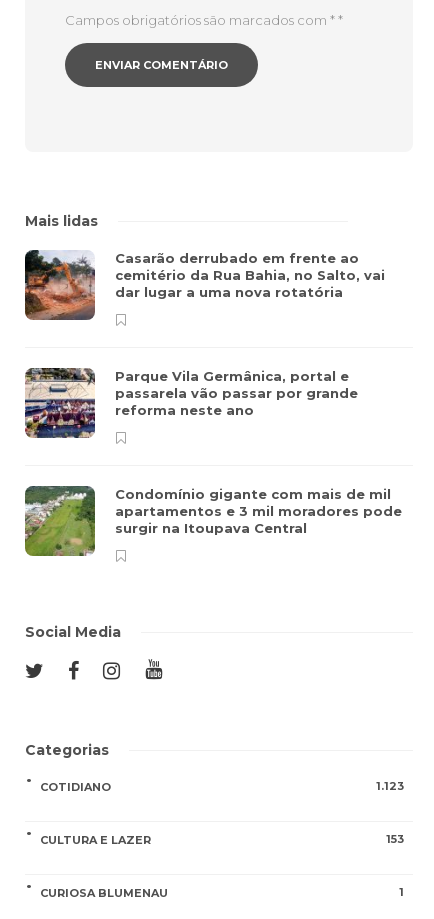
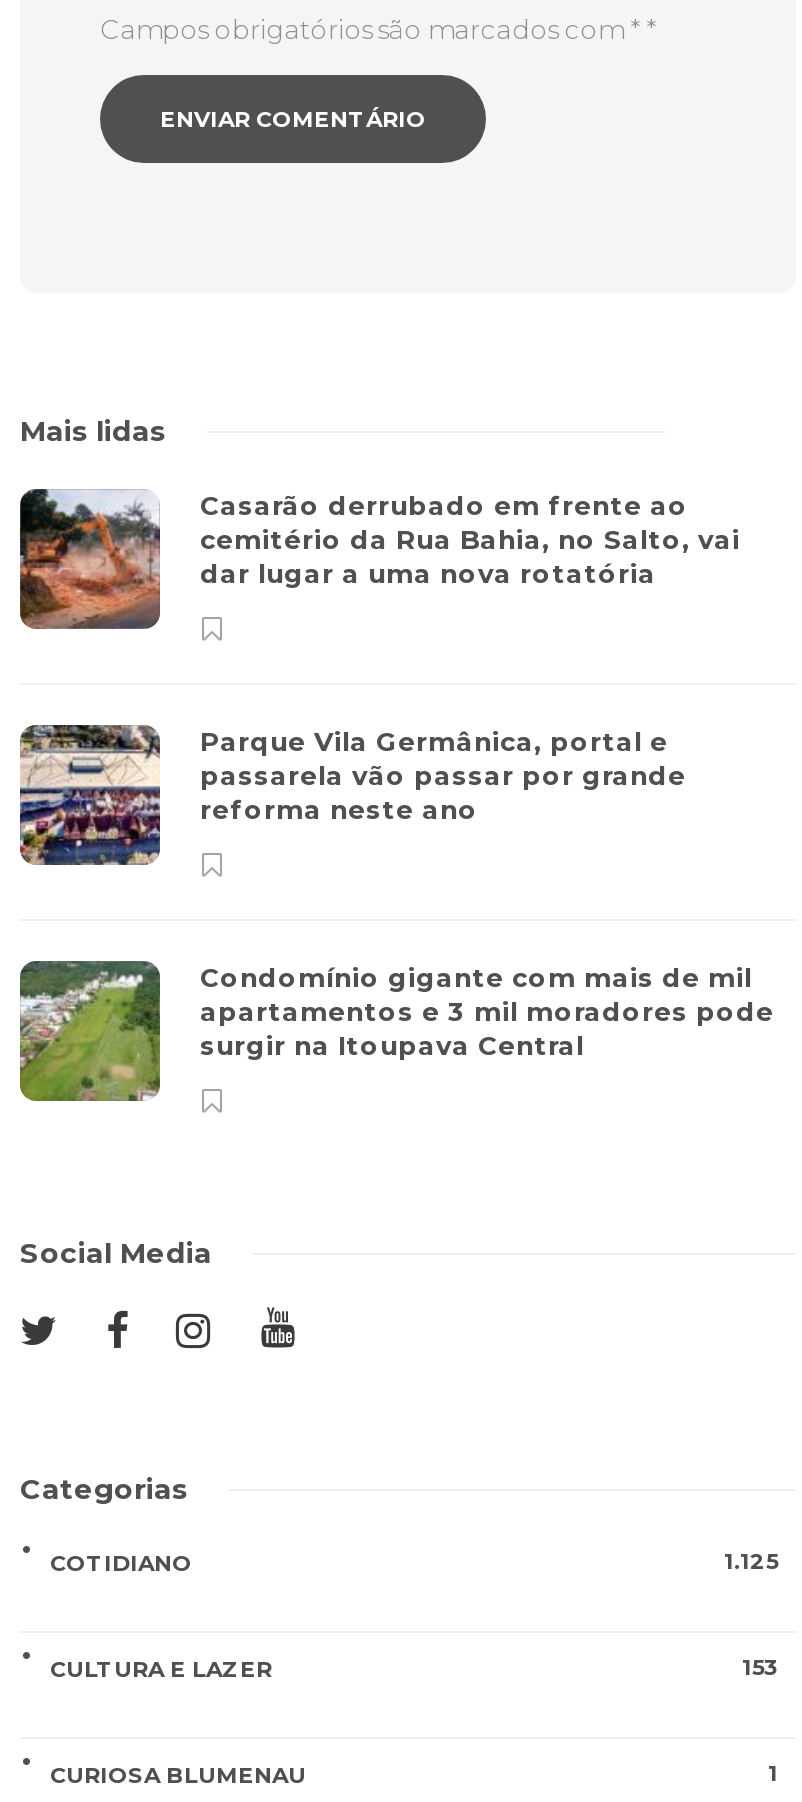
- 1.123
+ 1.125
